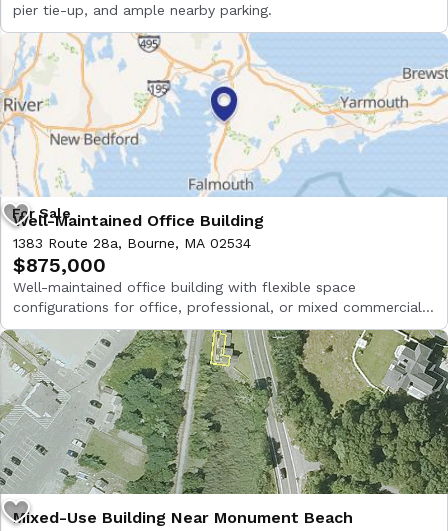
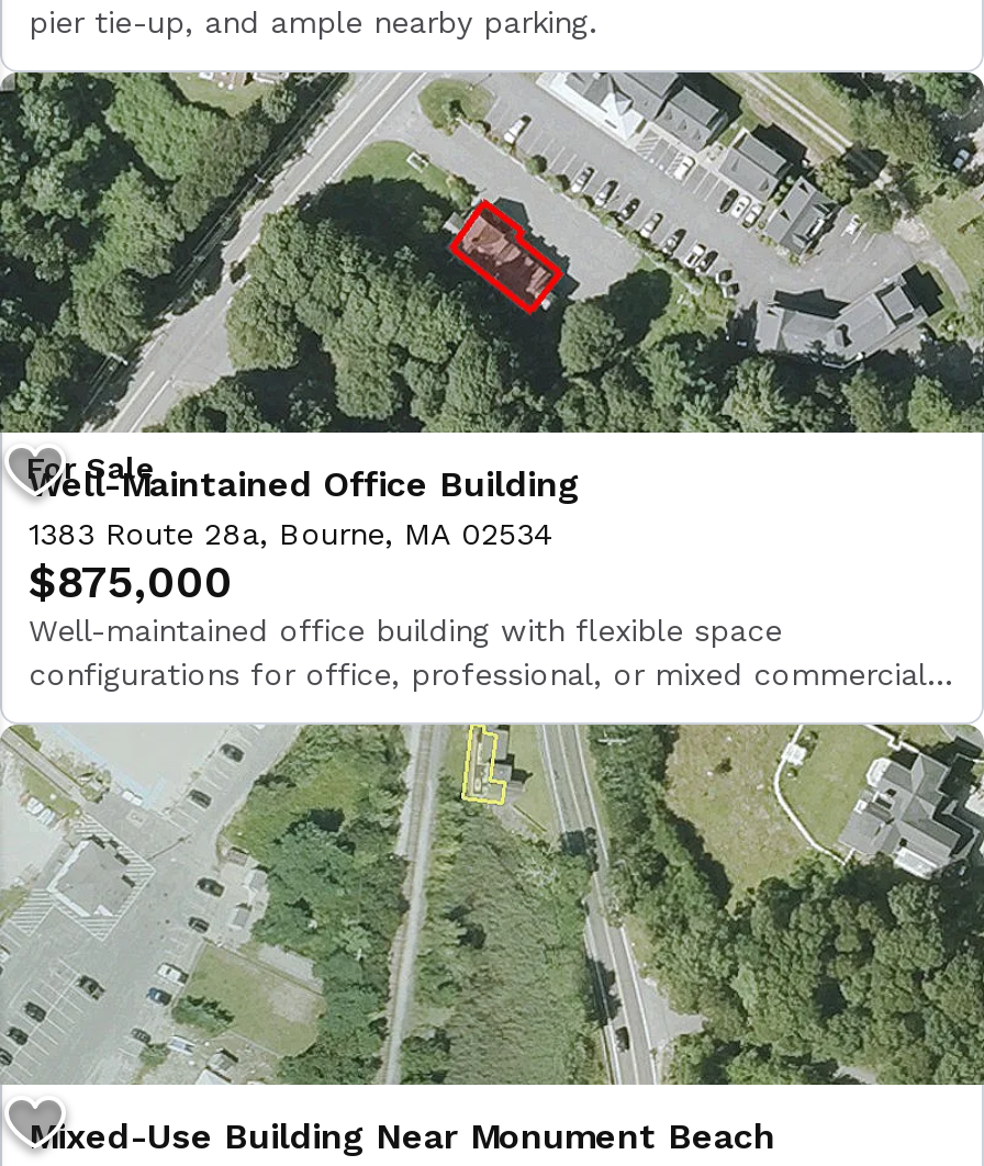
- [image]
+ [image]
